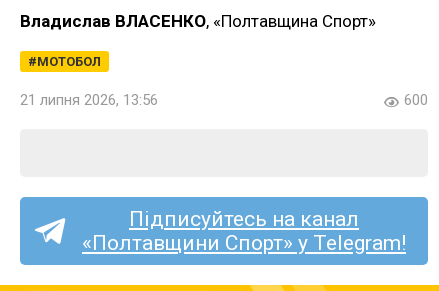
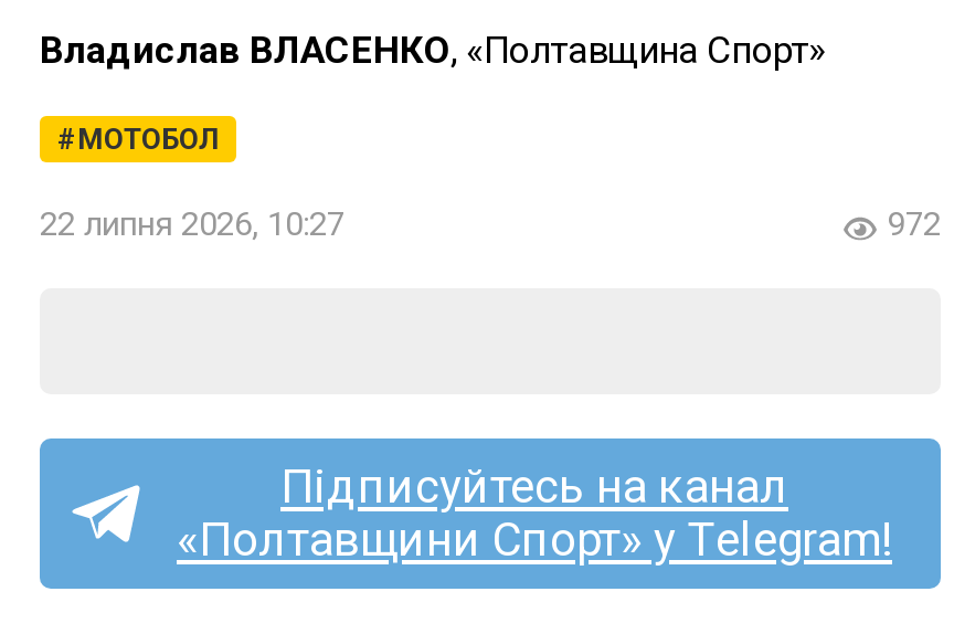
- 21 липня 2026, 13:56
+ 22 липня 2026, 10:27

- 600
+ 972
